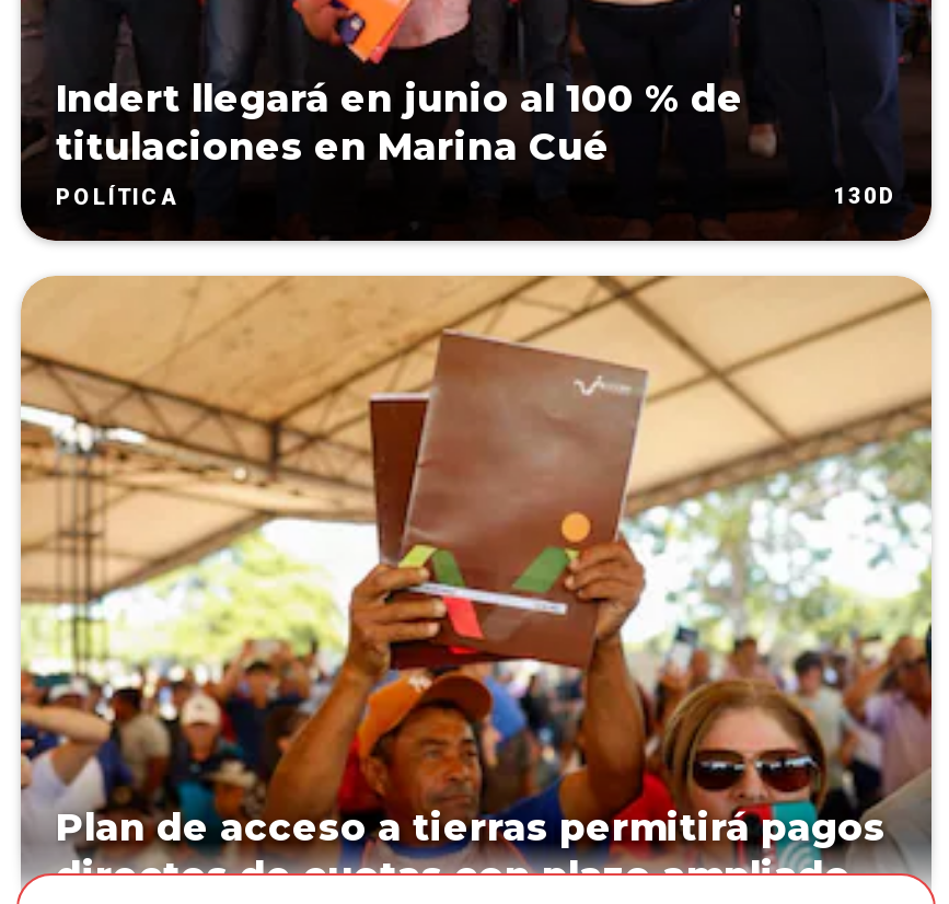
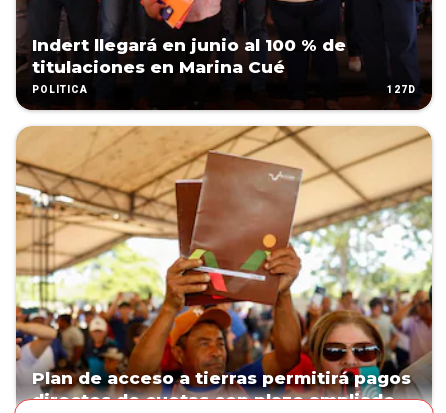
- 130D
+ 127D
